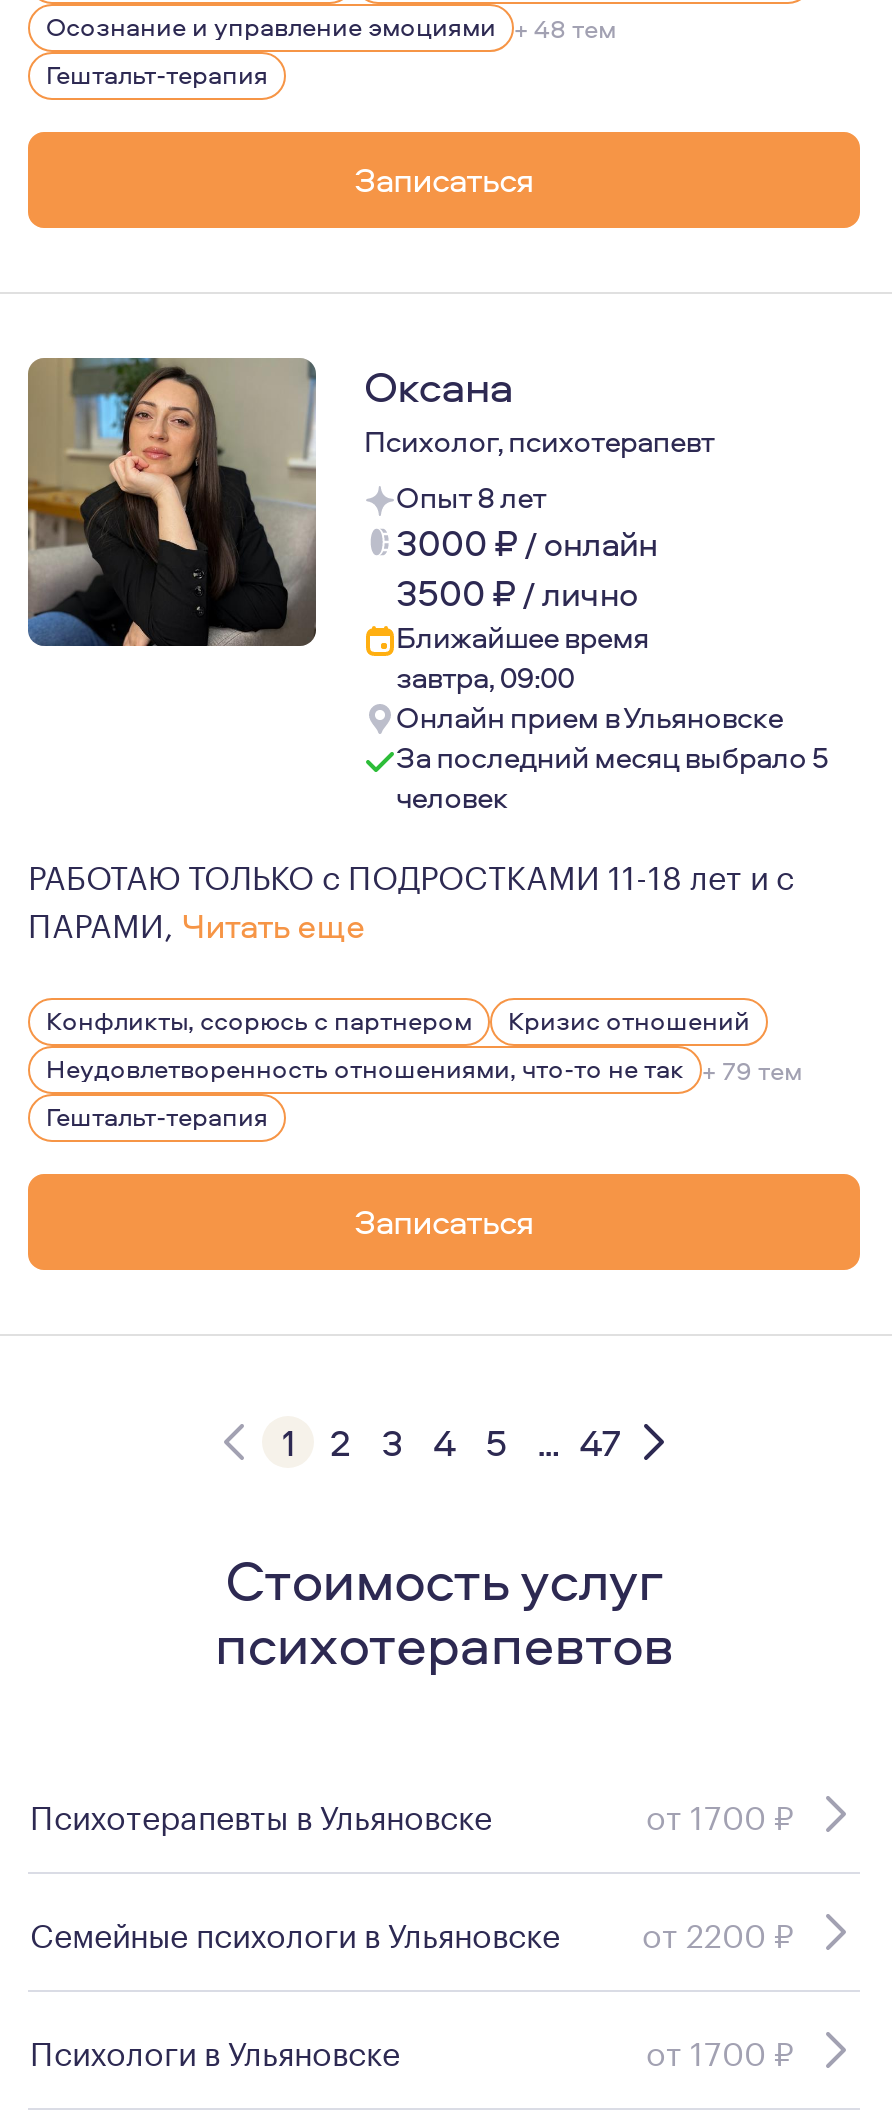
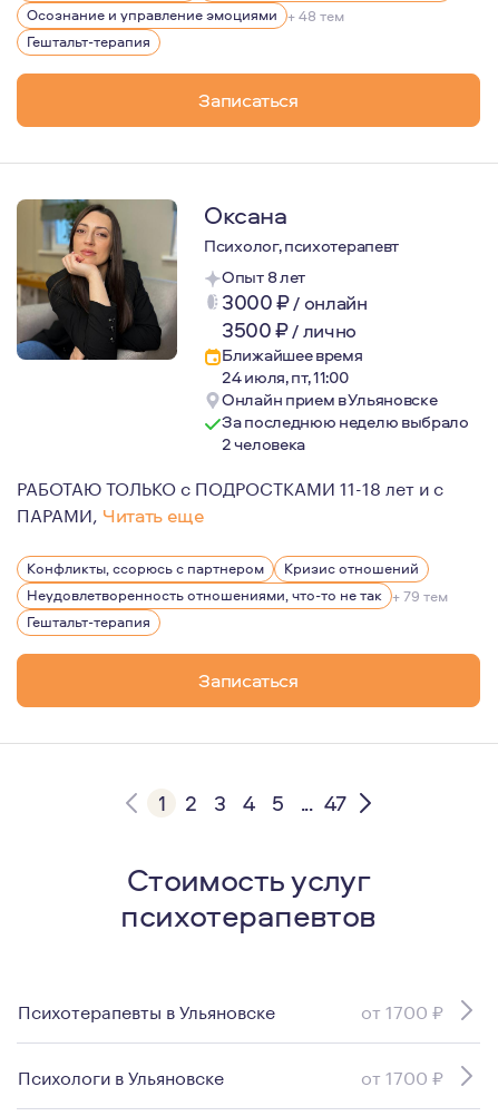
- завтра, 09:00
+ 24 июля, пт, 11:00

- За последний месяц выбрало 5
- человек
+ За последнюю неделю выбрало
+ 2 человека

- Семейные психологи в Ульяновске
- от 2200 ₽
